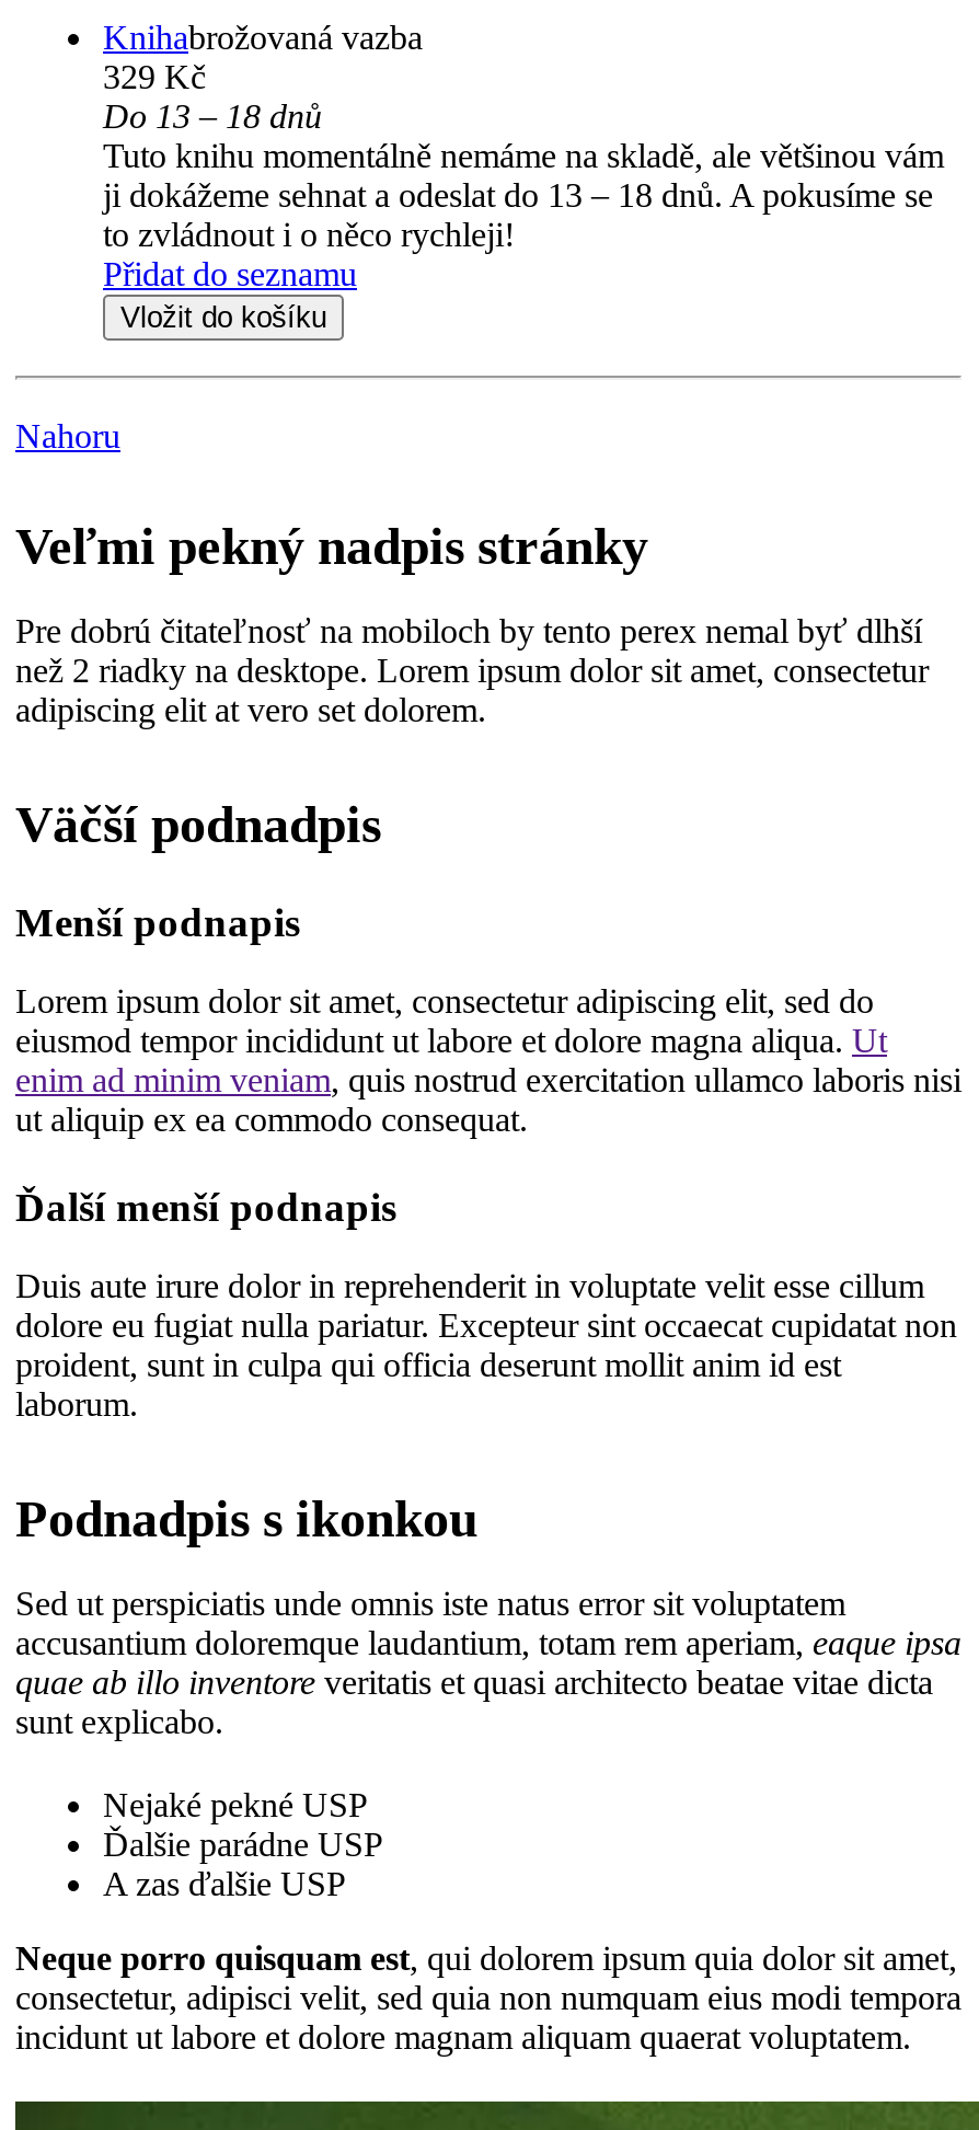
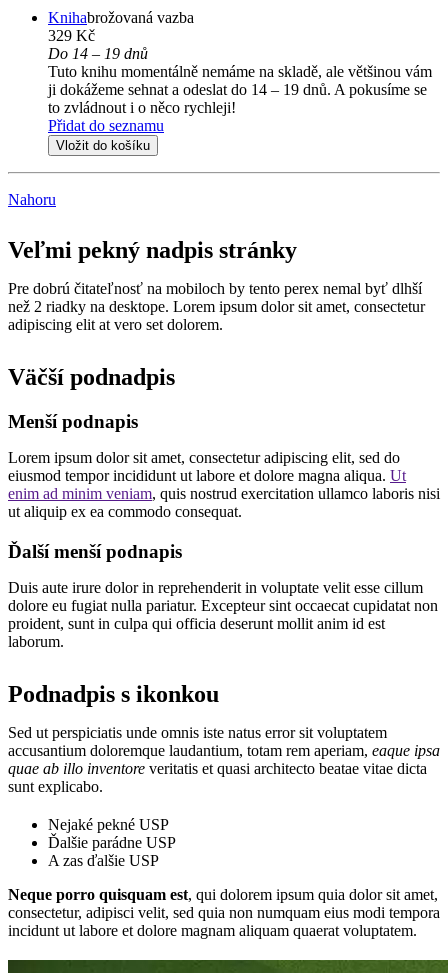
- Do 13 – 18 dnů
+ Do 14 – 19 dnů

- ji dokážeme sehnat a odeslat do 13 – 18 dnů. A pokusíme se
+ ji dokážeme sehnat a odeslat do 14 – 19 dnů. A pokusíme se
